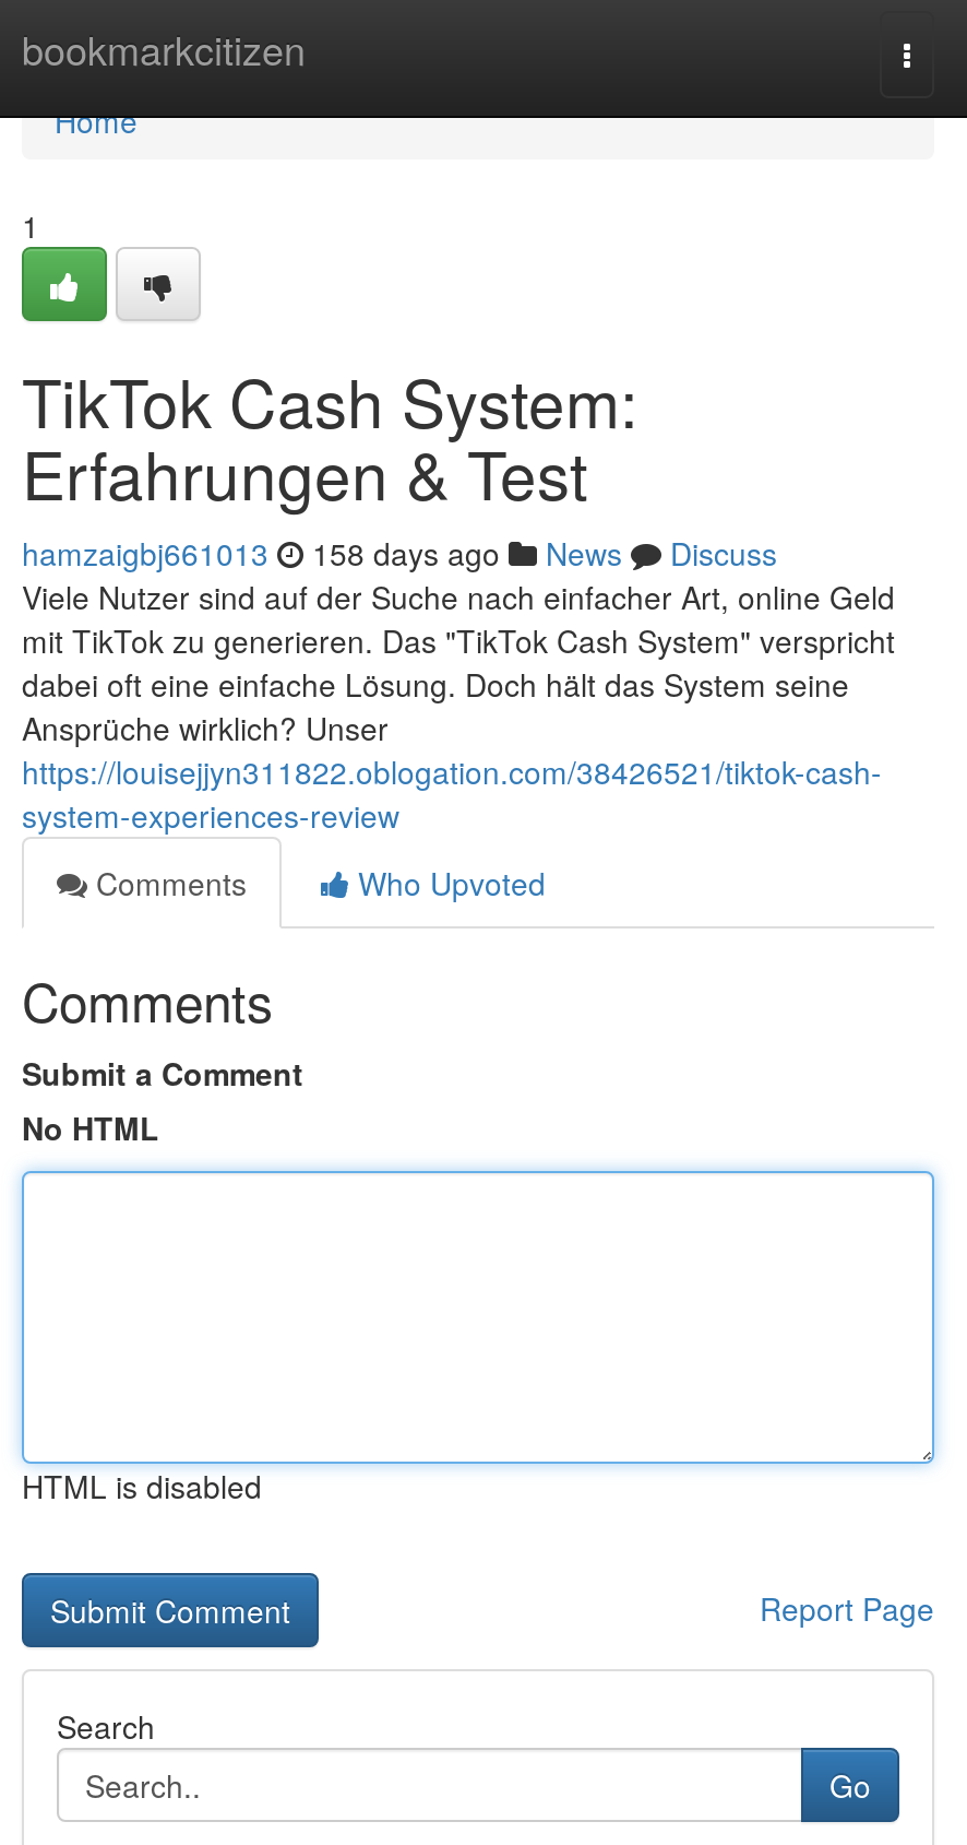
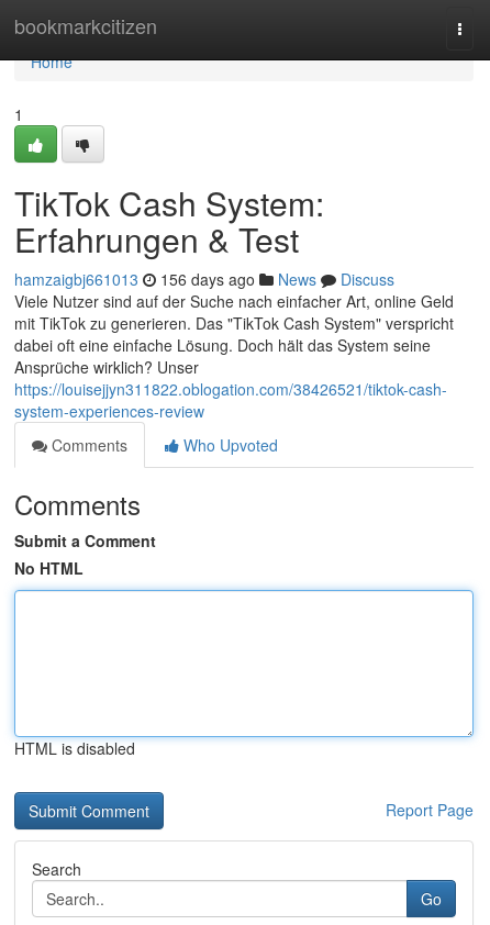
- hamzaigbj661013 158 days ago News Discuss
+ hamzaigbj661013 156 days ago News Discuss
